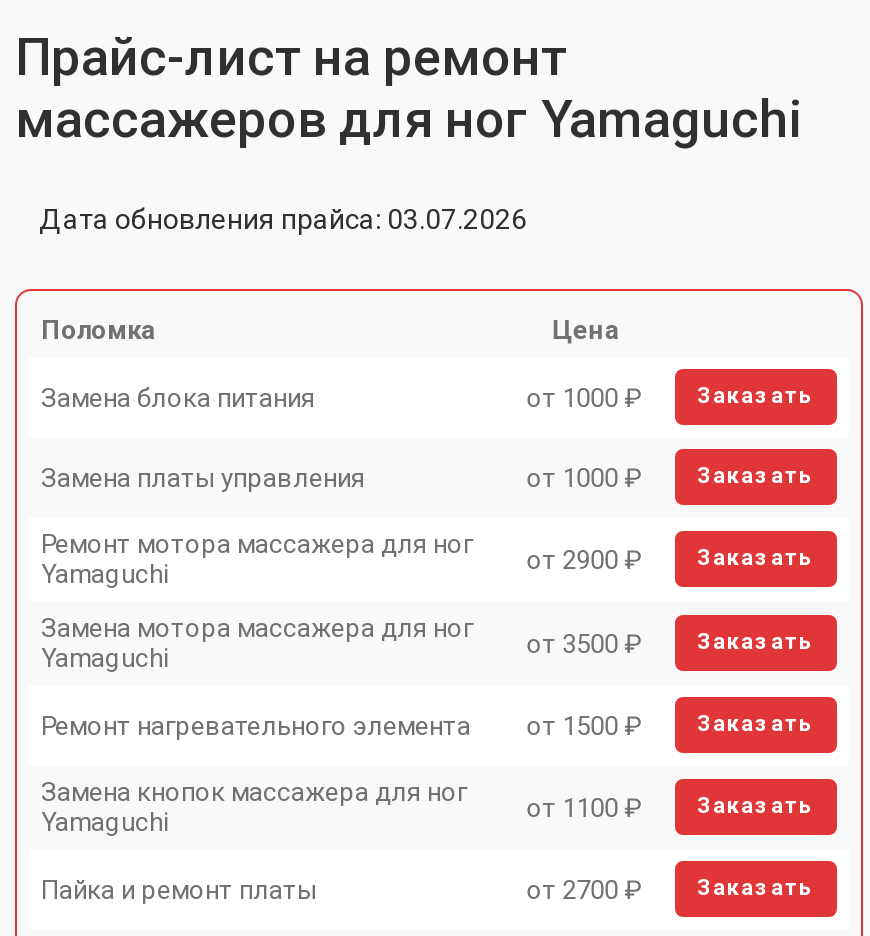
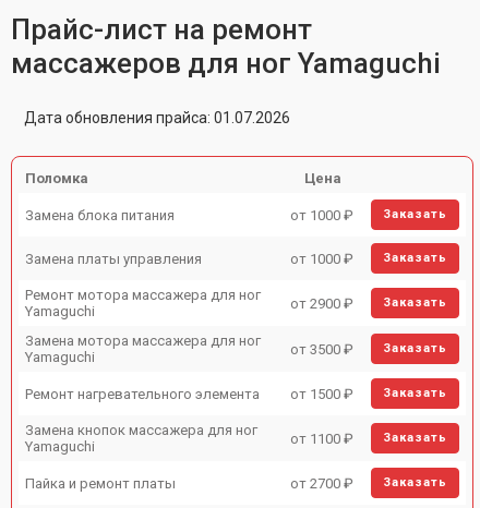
- Дата обновления прайса: 03.07.2026
+ Дата обновления прайса: 01.07.2026
